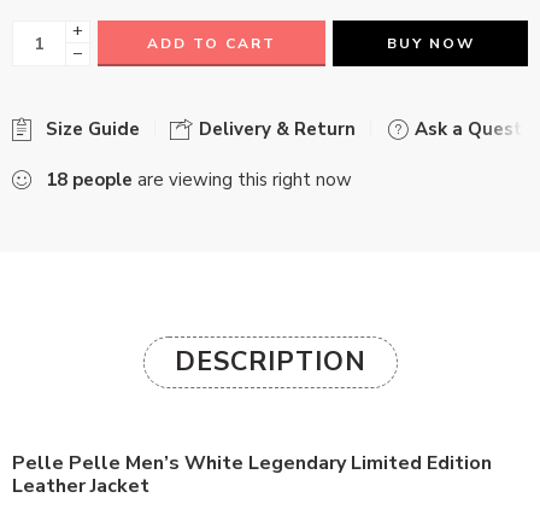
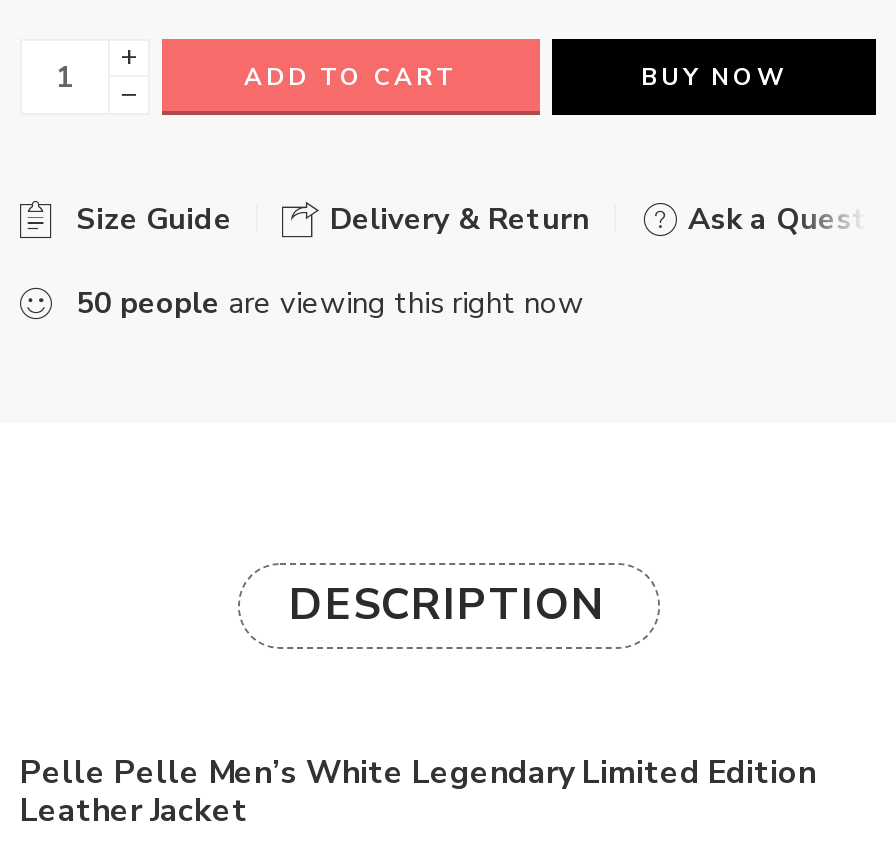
- 18 people are viewing this right now
+ 50 people are viewing this right now
